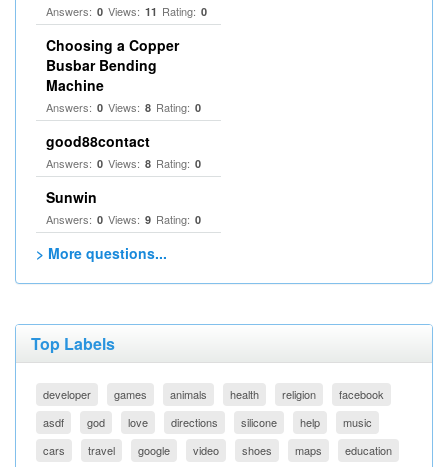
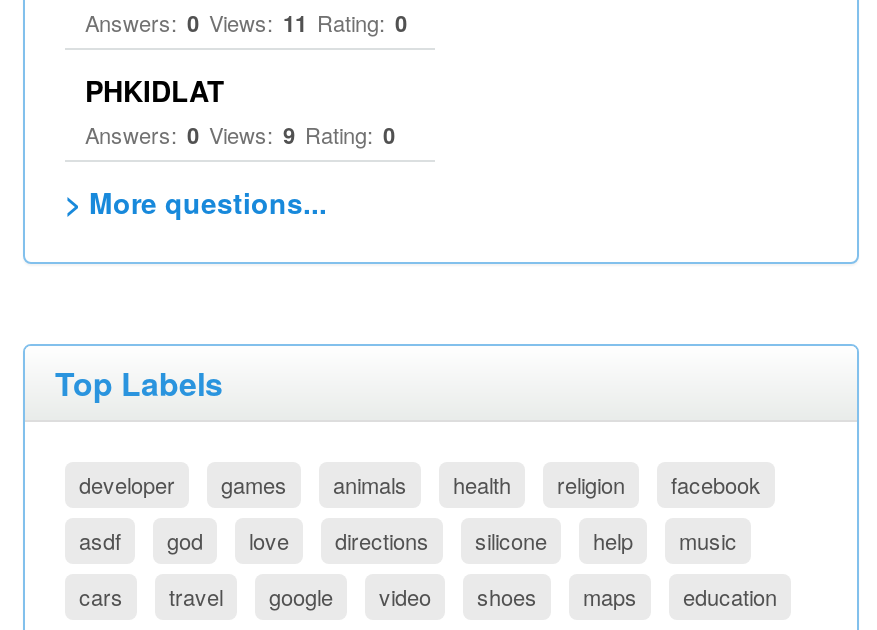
- Choosing a Copper
- Busbar Bending
- Machine
- Answers: 0 Views: 8 Rating: 0
- good88contact
- Answers: 0 Views: 8 Rating: 0
- Sunwin
+ PHKIDLAT
